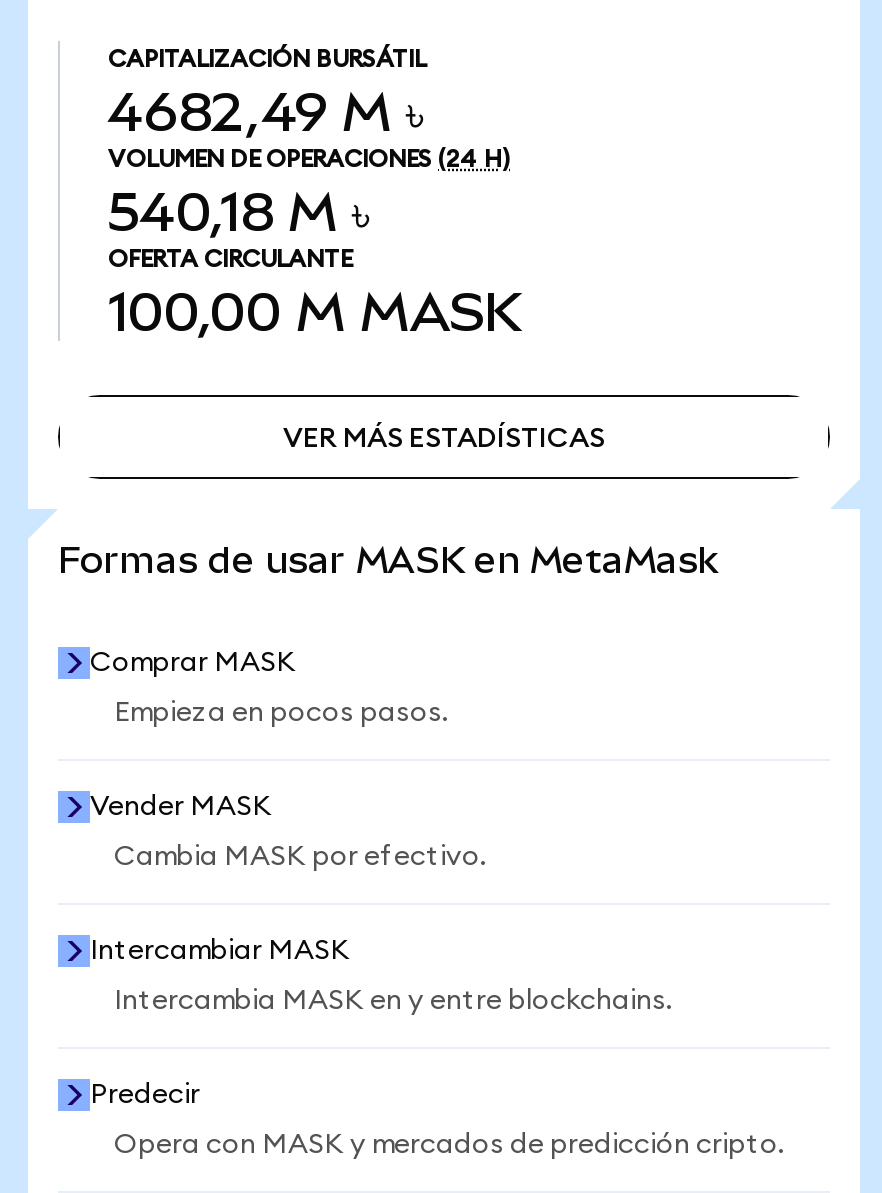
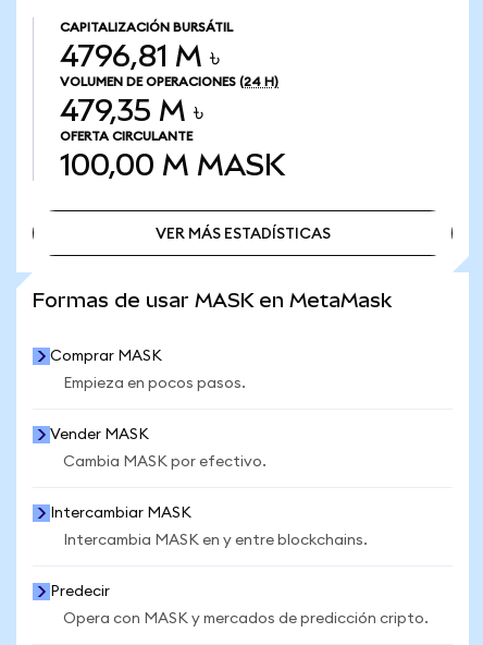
- 4682,49 M ৳
+ 4796,81 M ৳

- 540,18 M ৳
+ 479,35 M ৳
